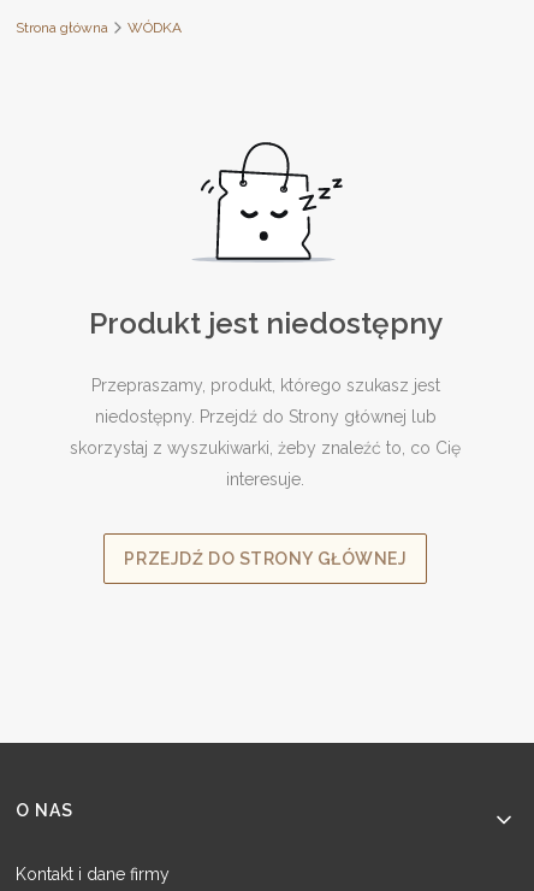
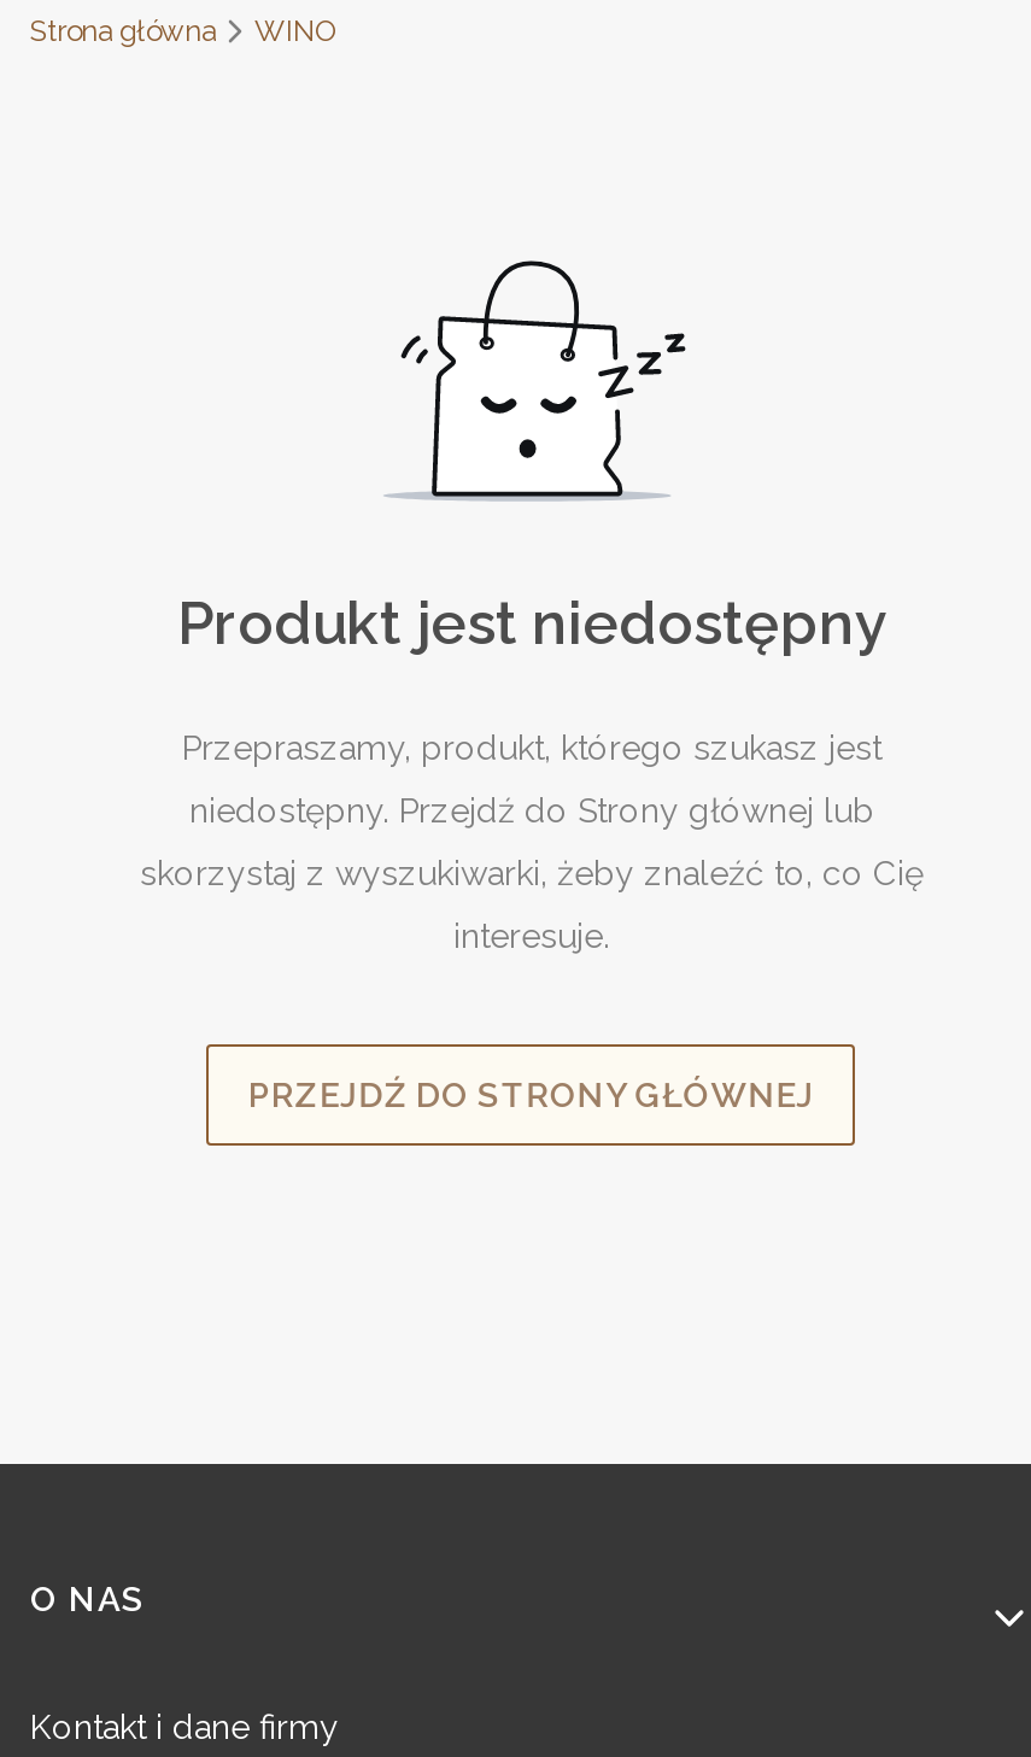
- WÓDKA
+ WINO
